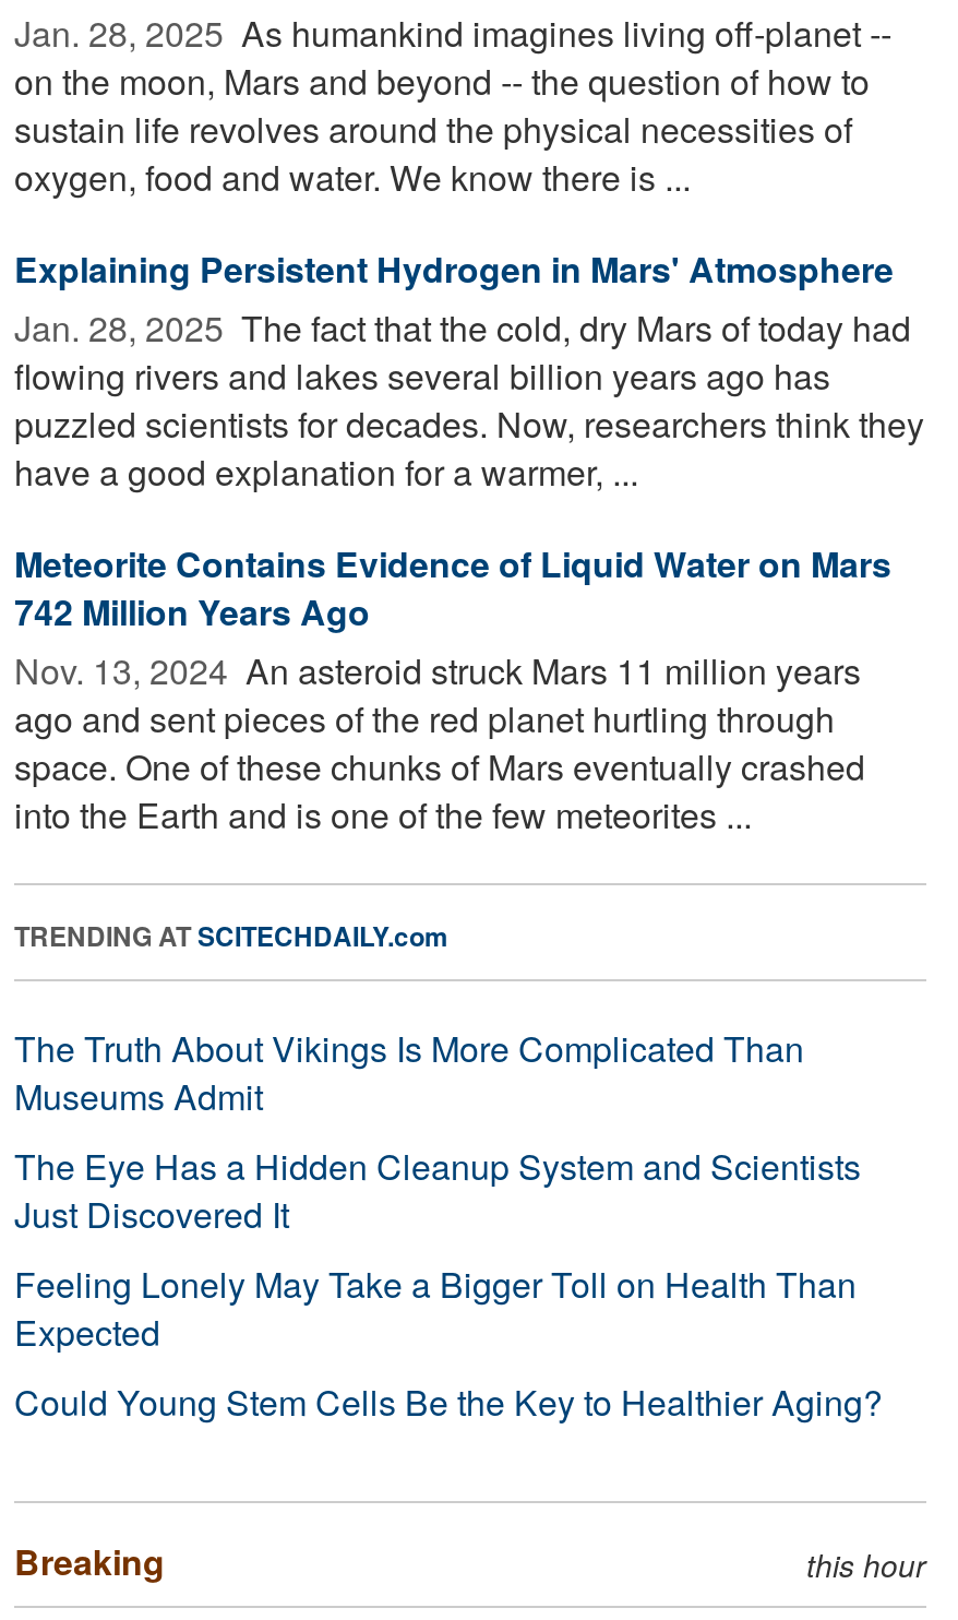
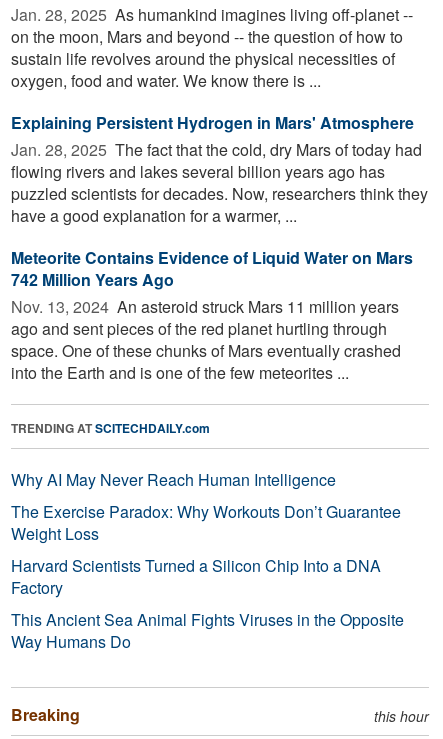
- The Truth About Vikings Is More Complicated Than
- Museums Admit
- The Eye Has a Hidden Cleanup System and Scientists
- Just Discovered It
- Feeling Lonely May Take a Bigger Toll on Health Than
- Expected
- Could Young Stem Cells Be the Key to Healthier Aging?
+ Why AI May Never Reach Human Intelligence
+ The Exercise Paradox: Why Workouts Don’t Guarantee
+ Weight Loss
+ Harvard Scientists Turned a Silicon Chip Into a DNA
+ Factory
+ This Ancient Sea Animal Fights Viruses in the Opposite
+ Way Humans Do
